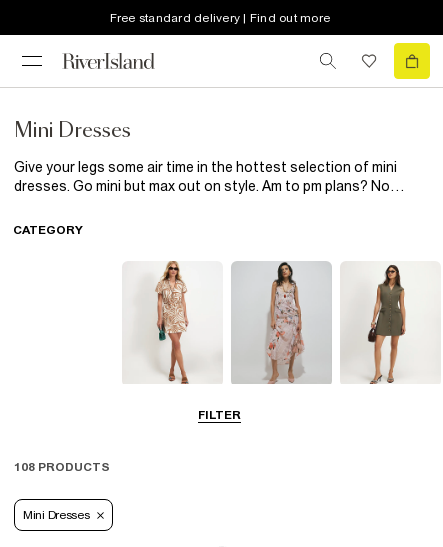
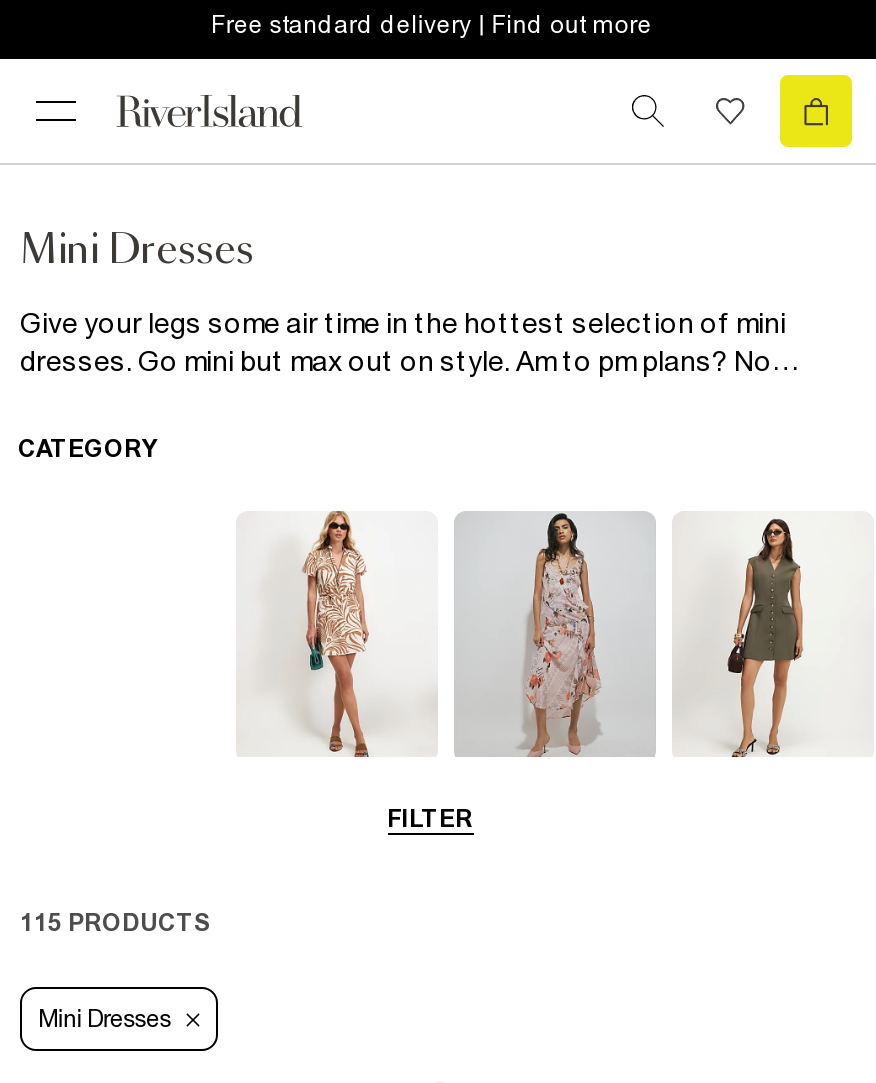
- 108 PRODUCTS
+ 115 PRODUCTS
